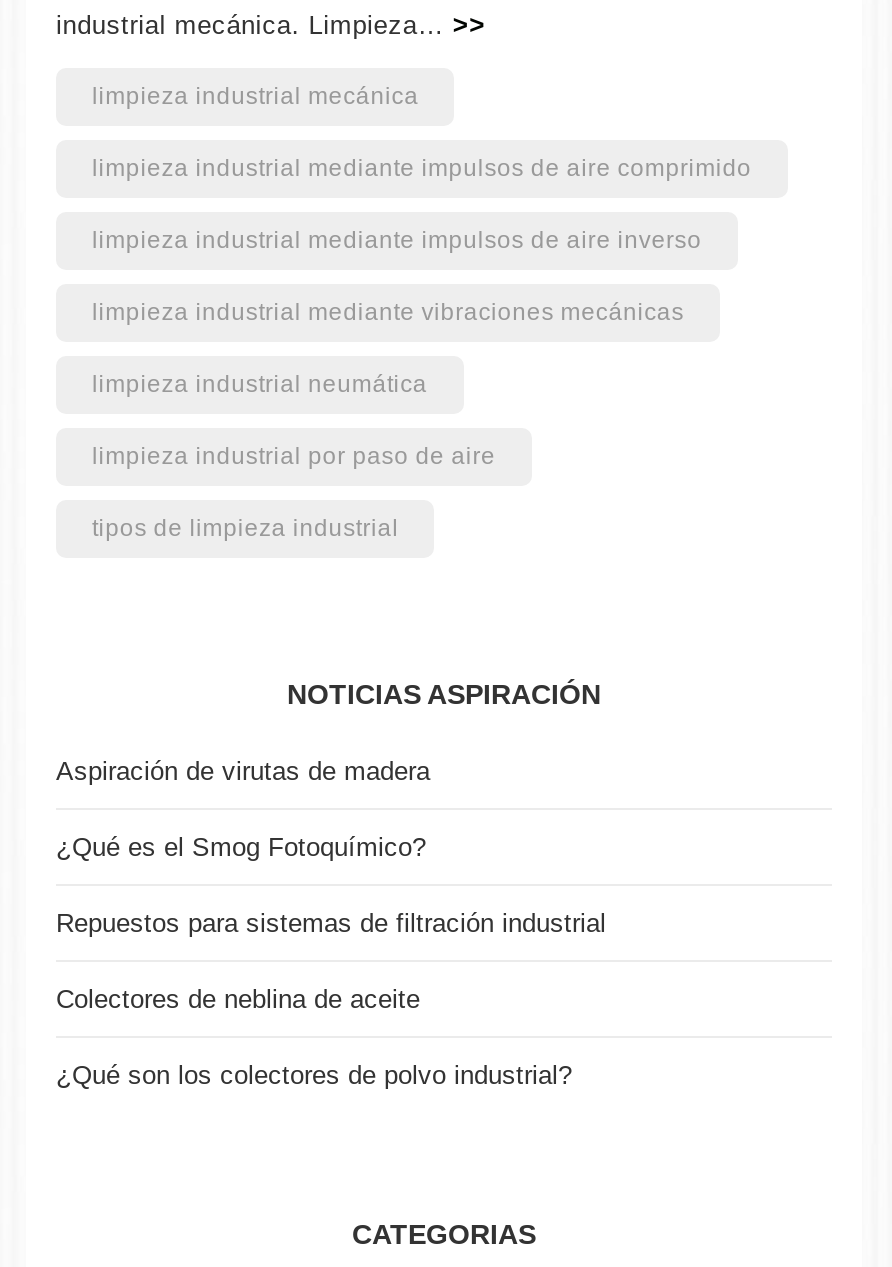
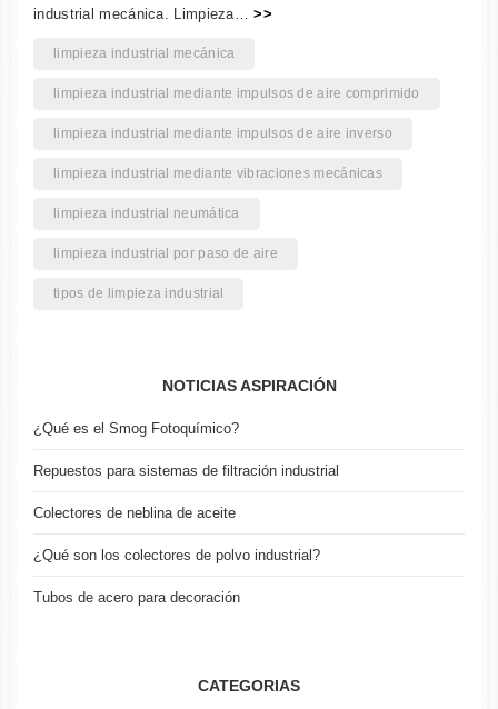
- Aspiración de virutas de madera

moved up: ¿Qué es el Smog Fotoquímico? | Repuestos para sistemas de filtración industrial | Colectores de neblina de aceite | ¿Qué son los colectores de polvo industrial?

+ Tubos de acero para decoración
